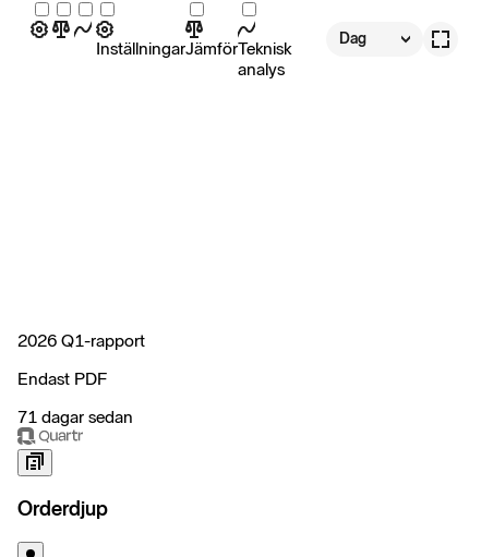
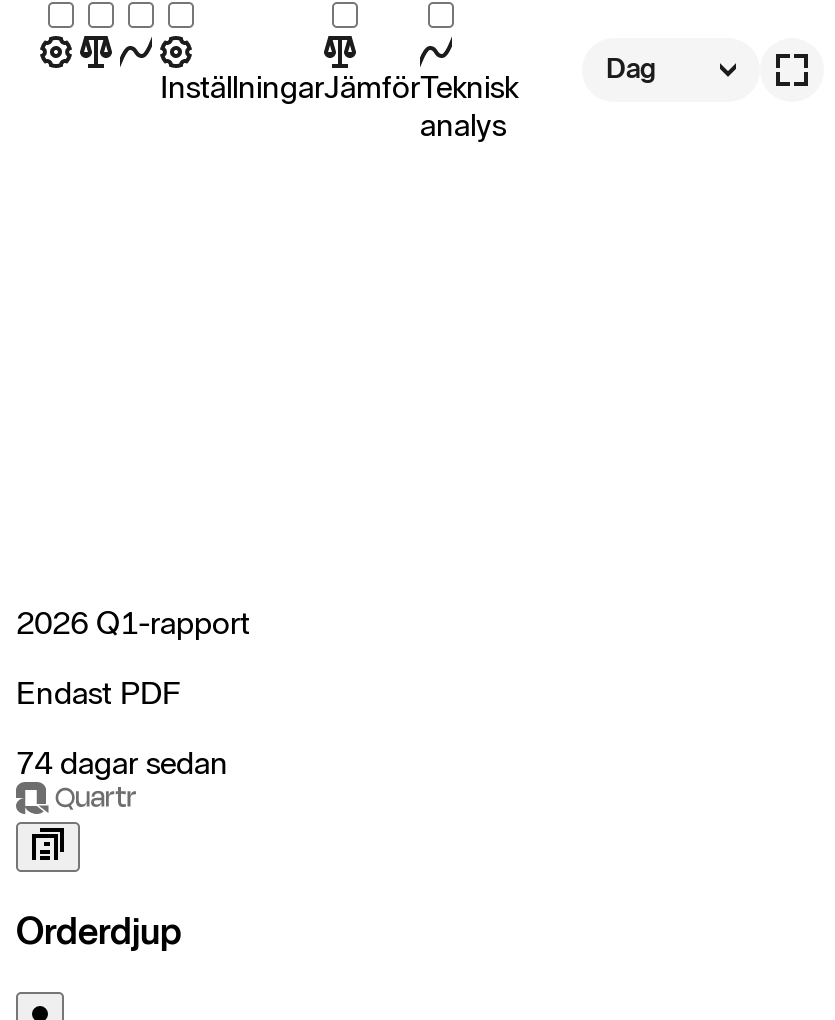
- 71 dagar sedan
+ 74 dagar sedan
